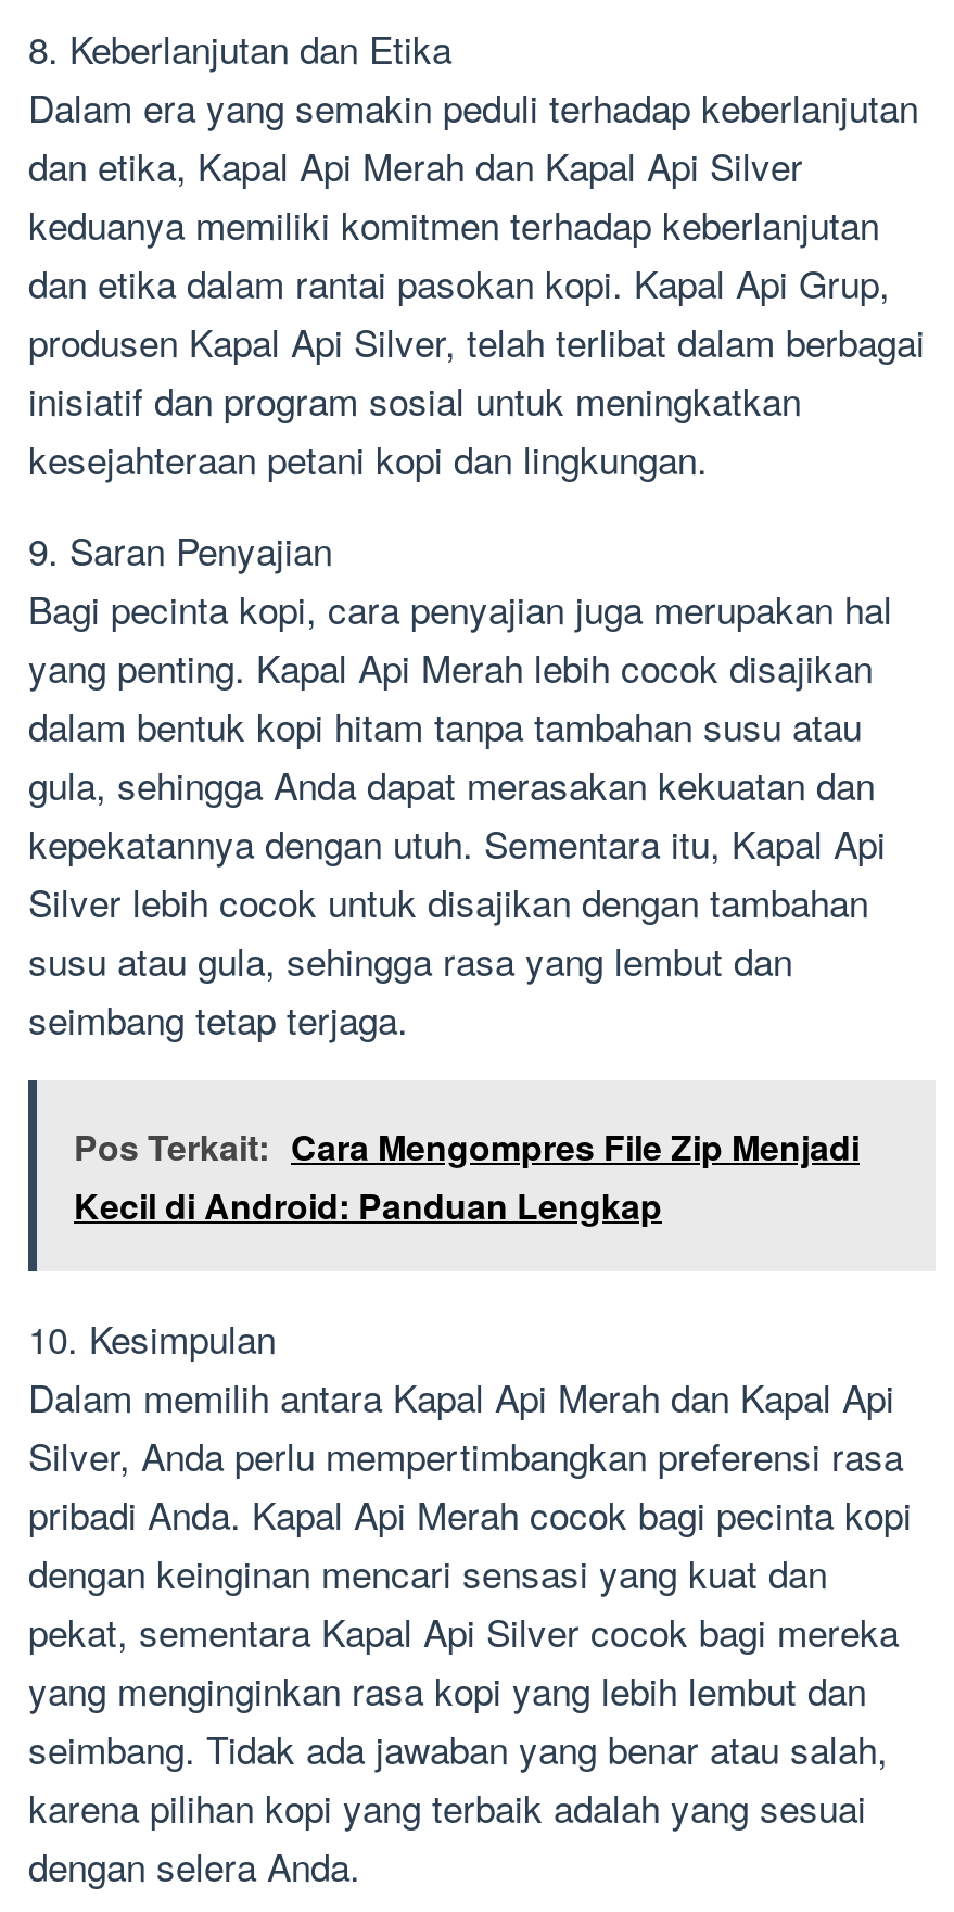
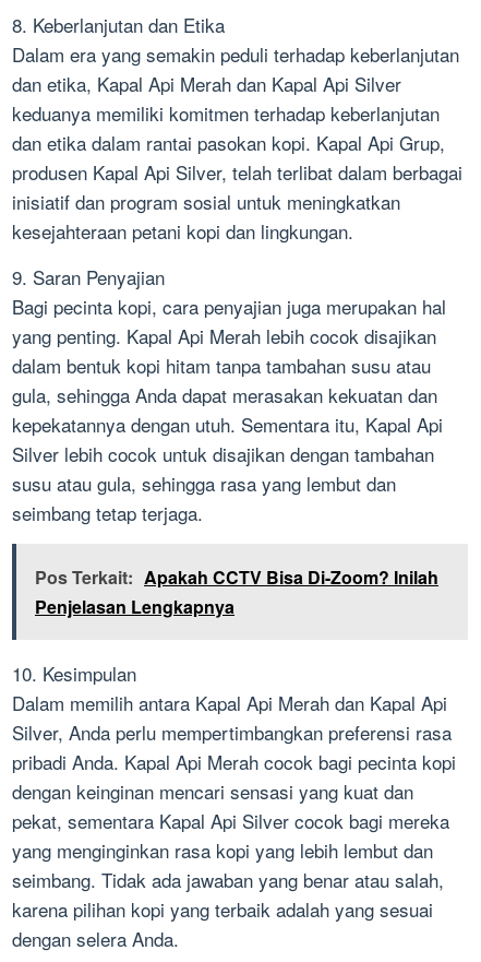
- Pos Terkait: Cara Mengompres File Zip Menjadi
- Kecil di Android: Panduan Lengkap
+ Pos Terkait: Apakah CCTV Bisa Di-Zoom? Inilah
+ Penjelasan Lengkapnya
